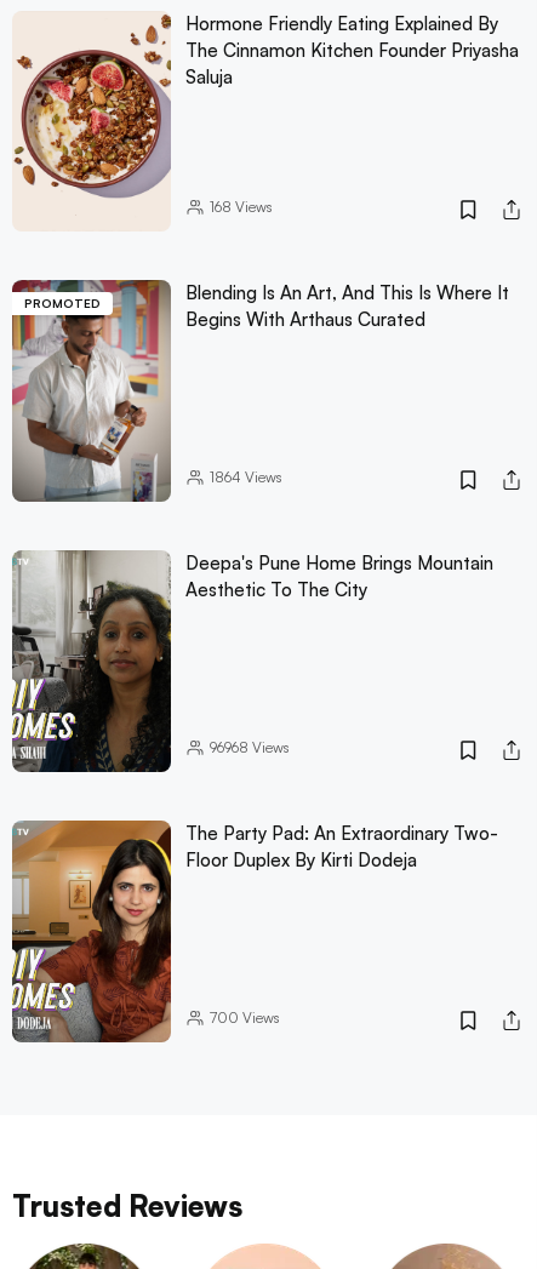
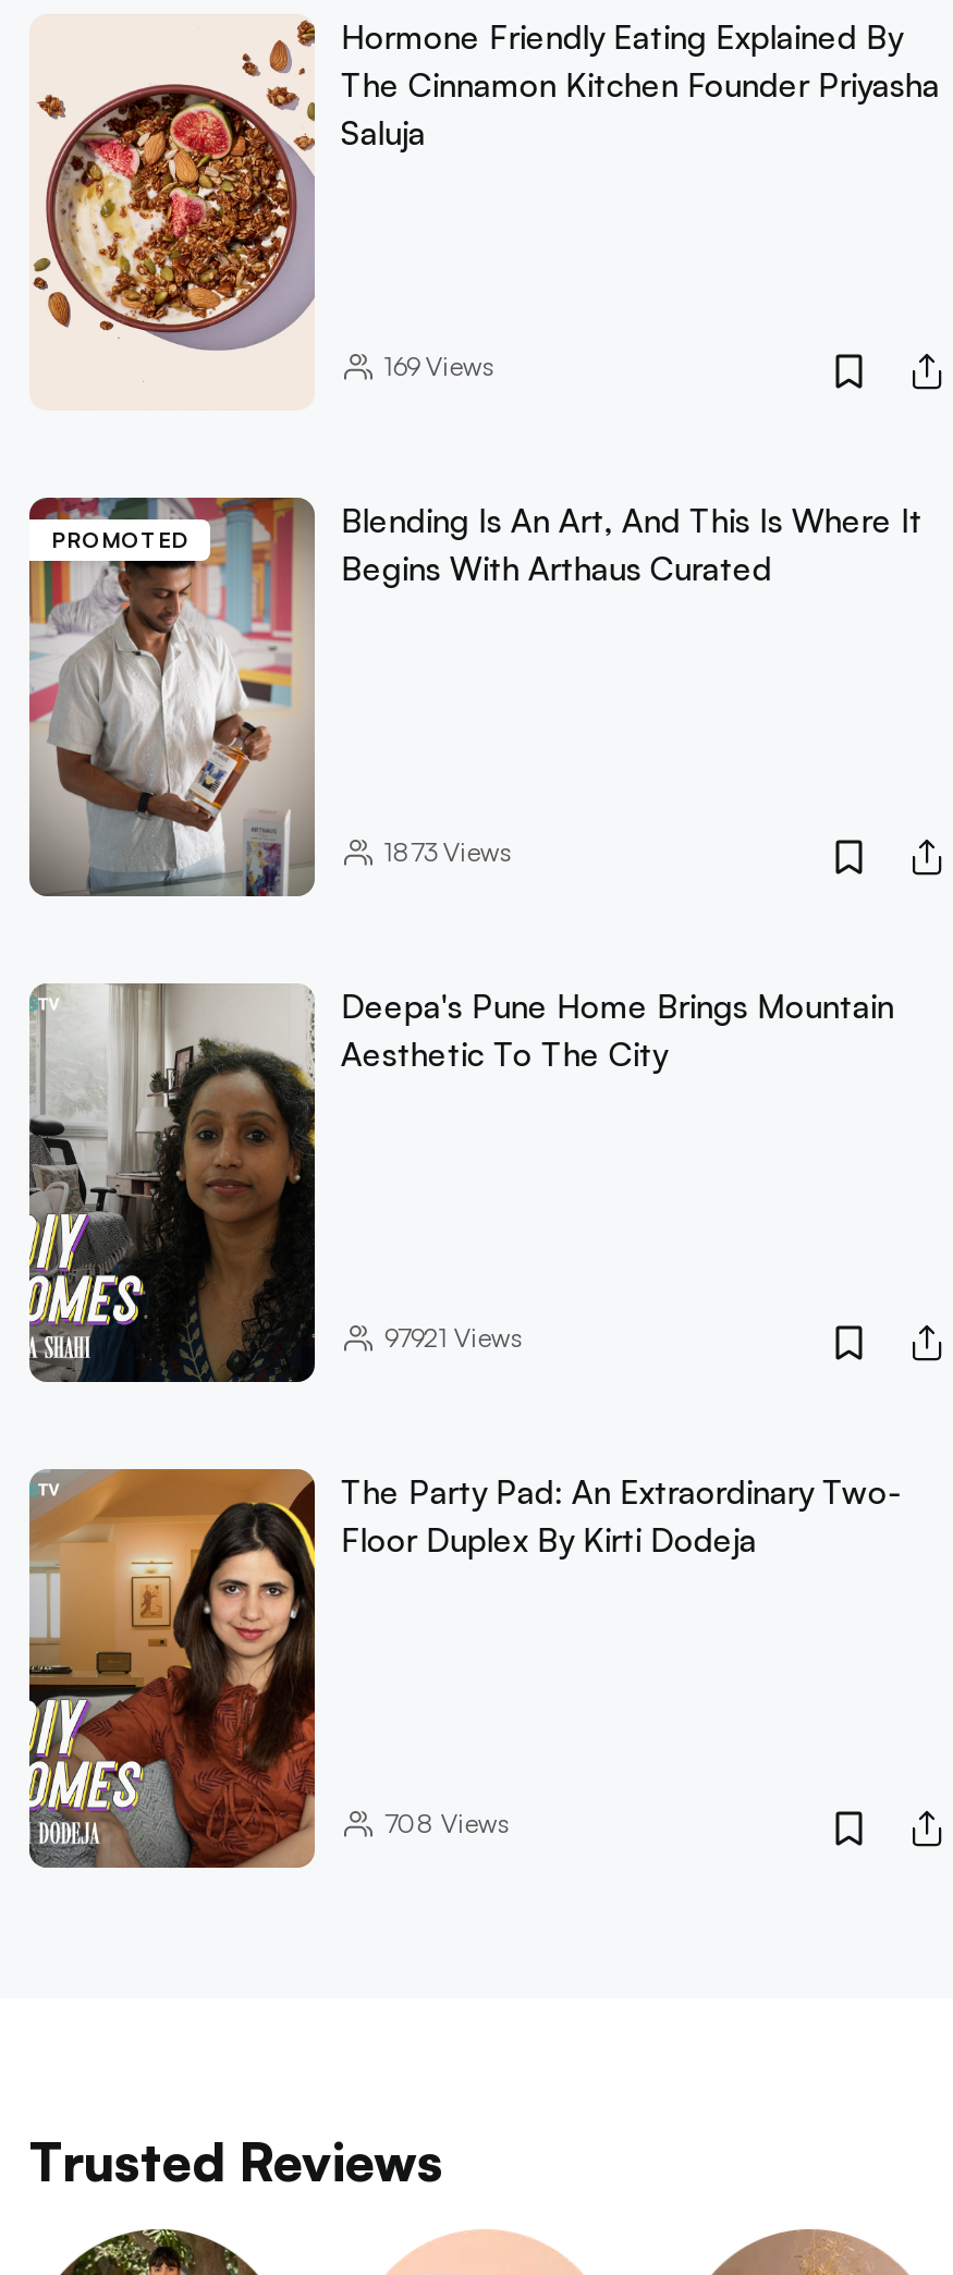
- 168Views
+ 169Views

- 1864Views
+ 1873Views

- 96968 Views
+ 97921 Views

- 700 Views
+ 708 Views
